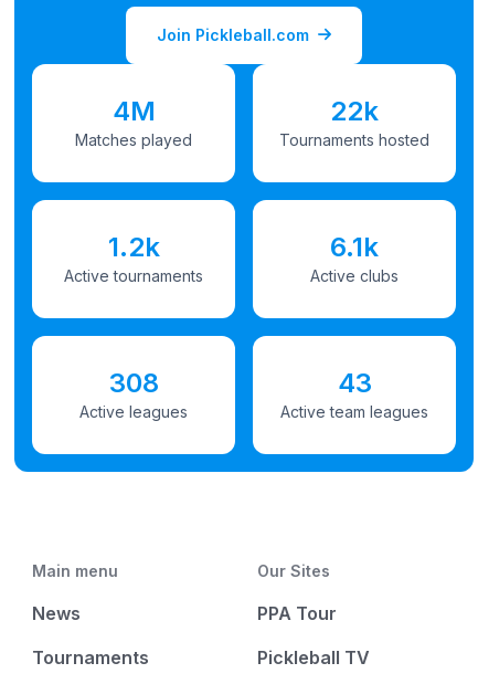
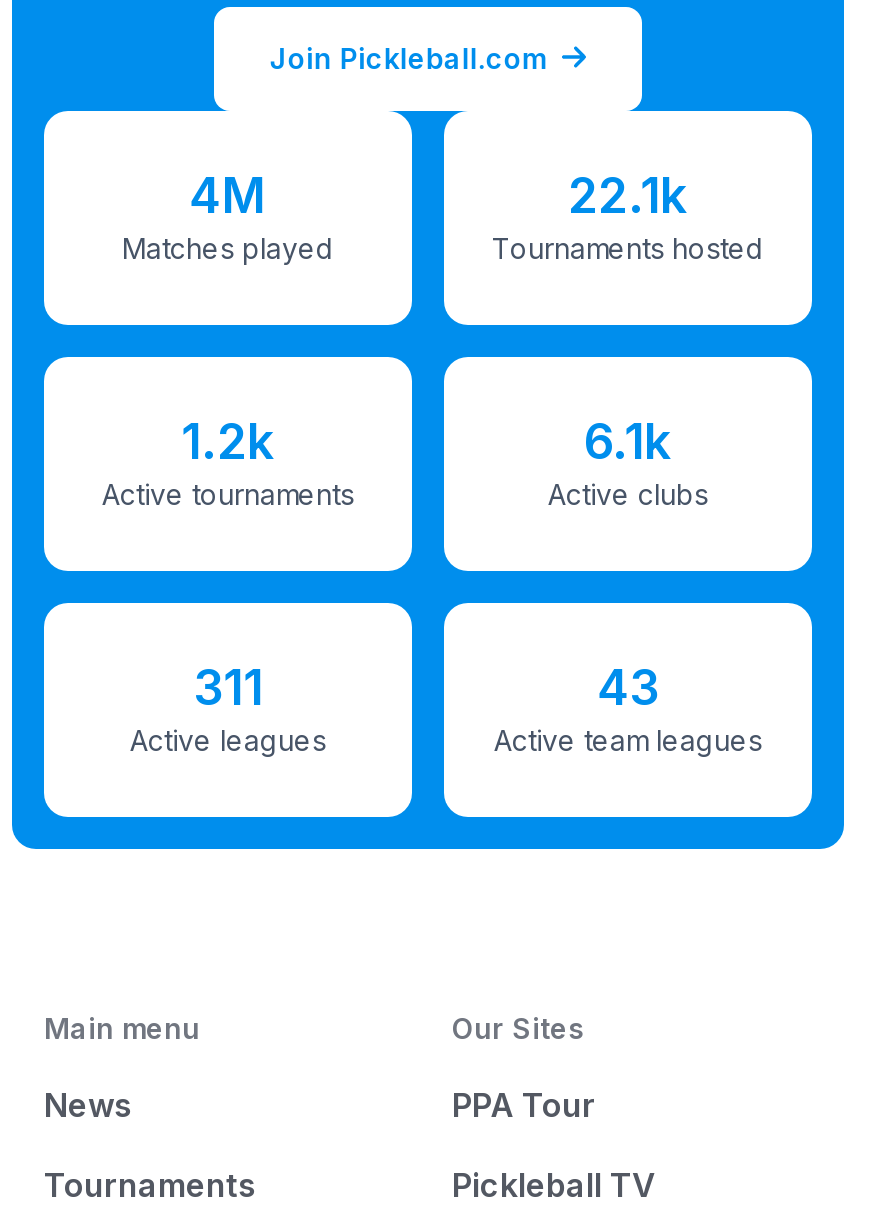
- 22k
+ 22.1k

- 308
+ 311
